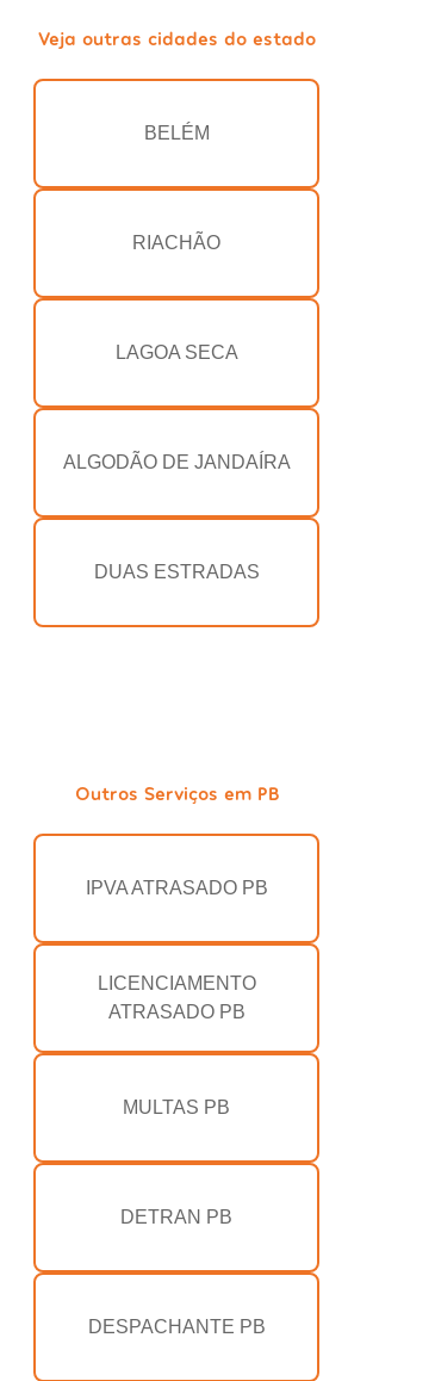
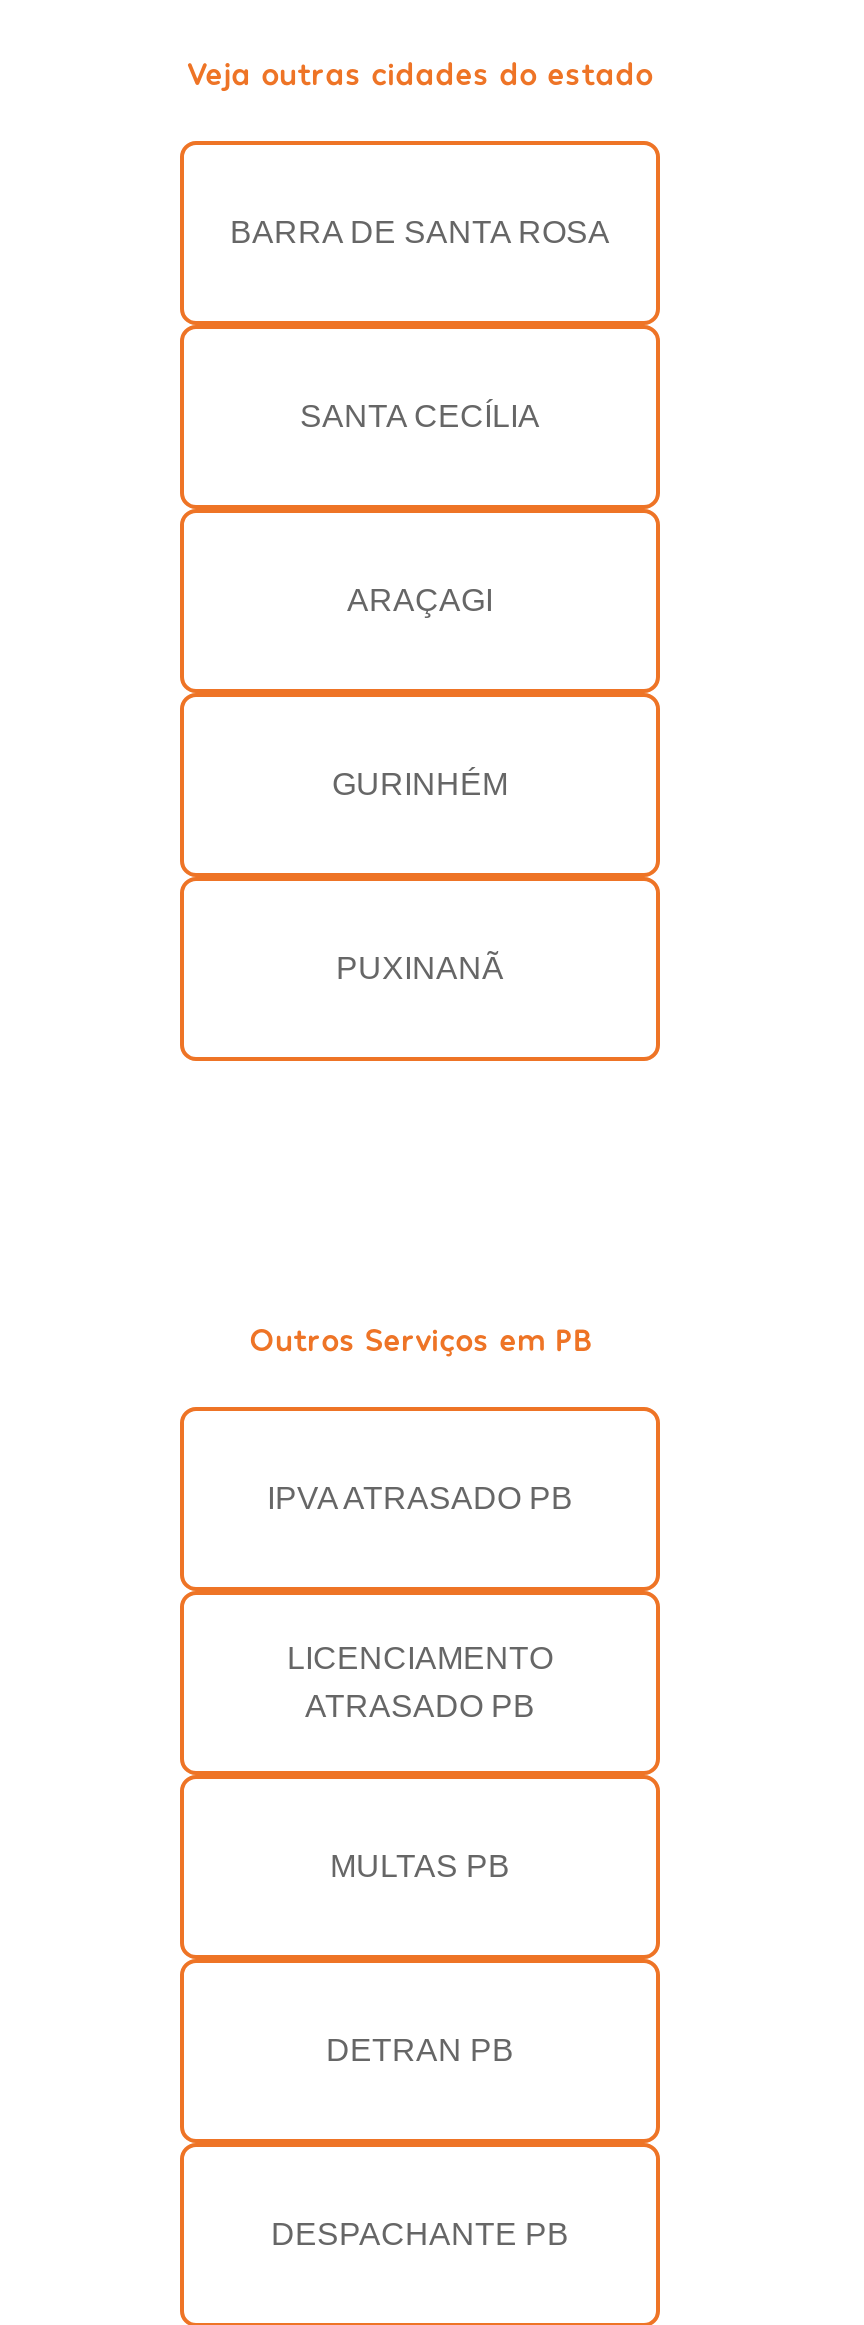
- BELÉM
+ BARRA DE SANTA ROSA

- RIACHÃO
+ SANTA CECÍLIA

- LAGOA SECA
+ ARAÇAGI

- ALGODÃO DE JANDAÍRA
+ GURINHÉM

- DUAS ESTRADAS
+ PUXINANÃ
